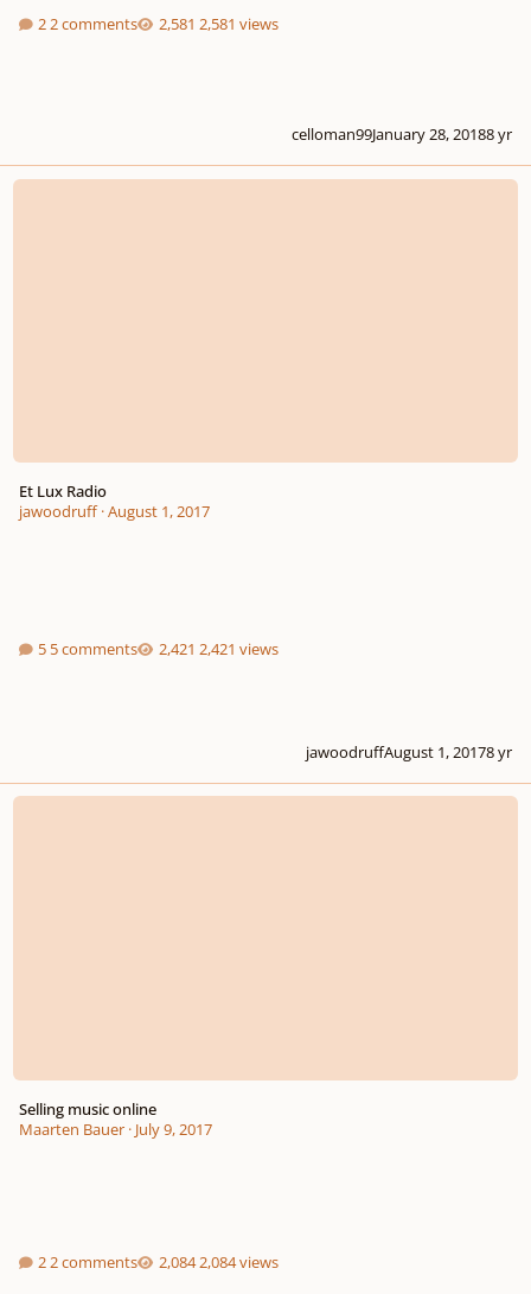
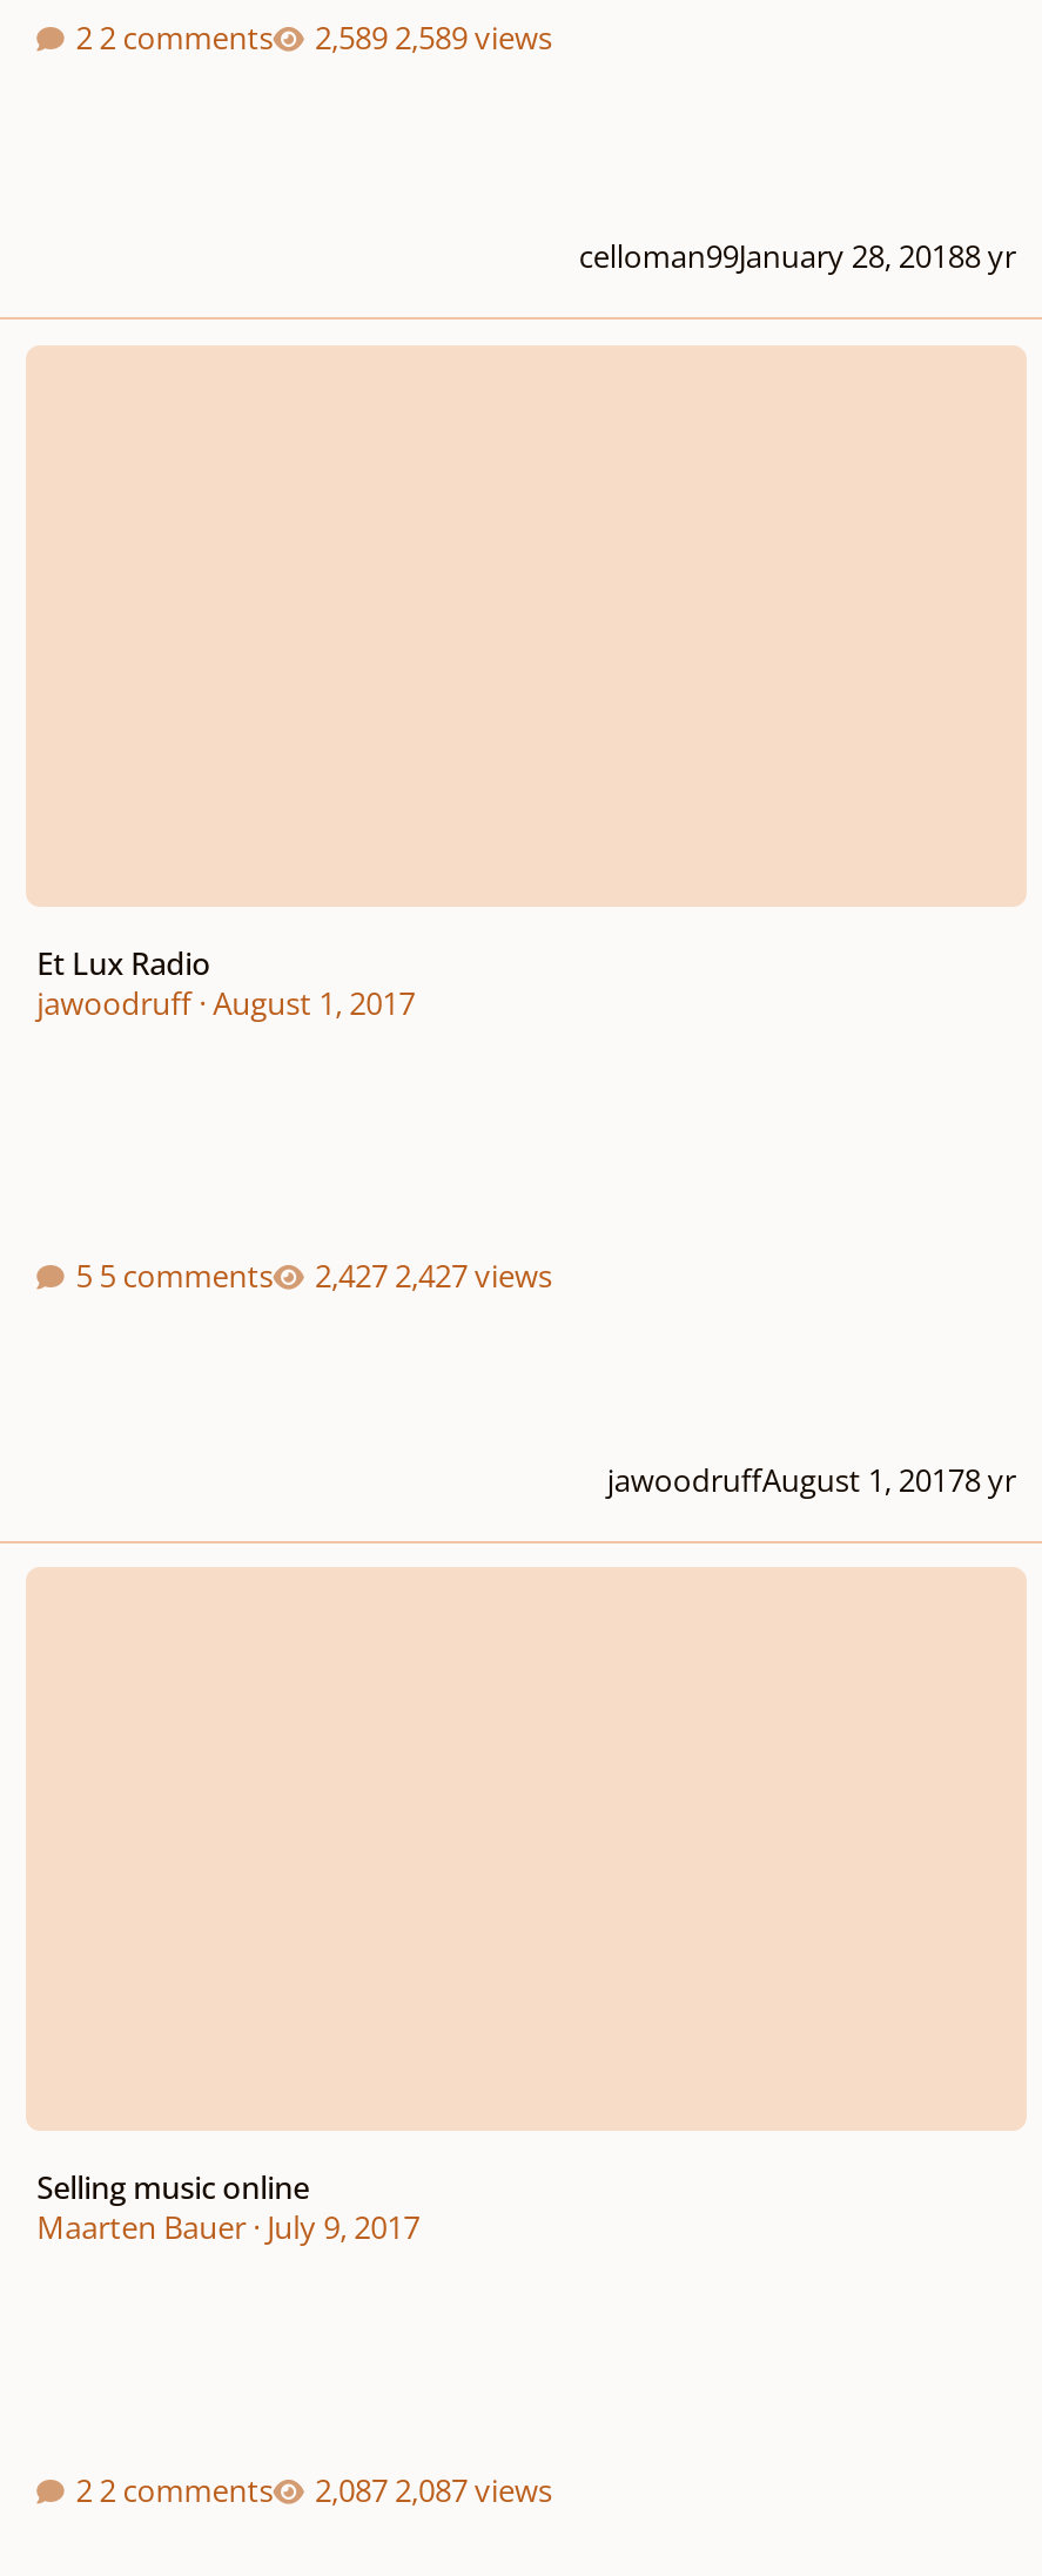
- 2,581 views
+ 2,589 views

- 2,421 views
+ 2,427 views

- 2,084 views
+ 2,087 views
